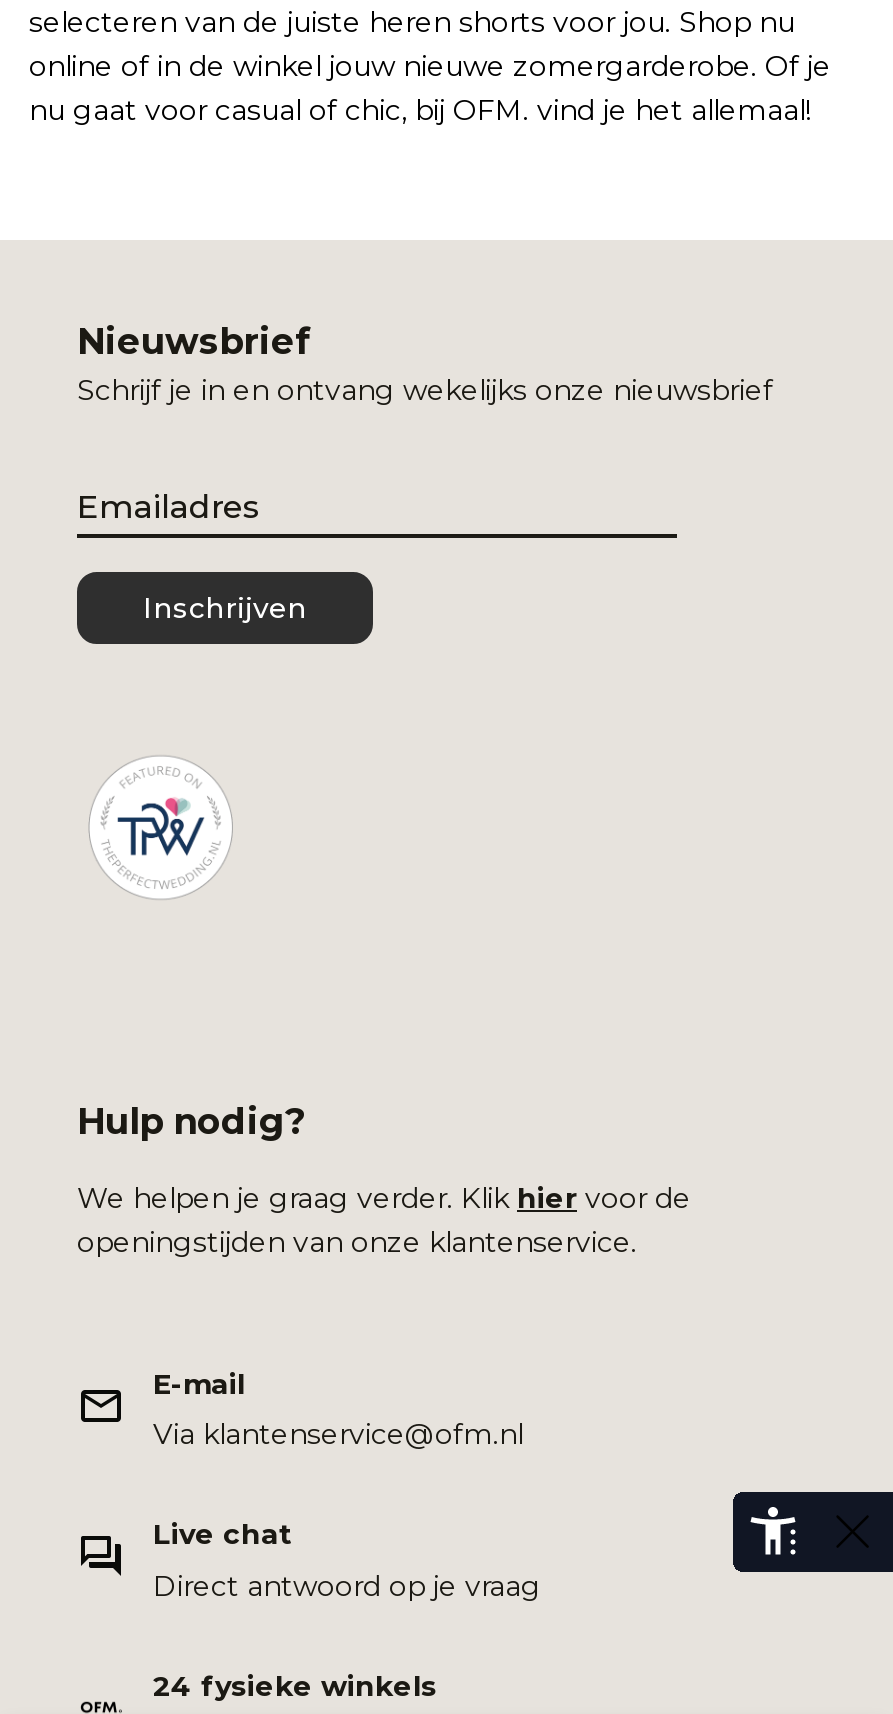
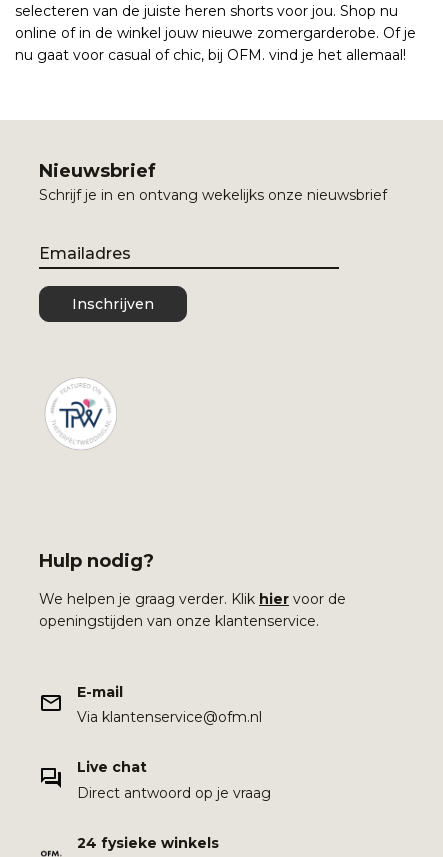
- [image]
